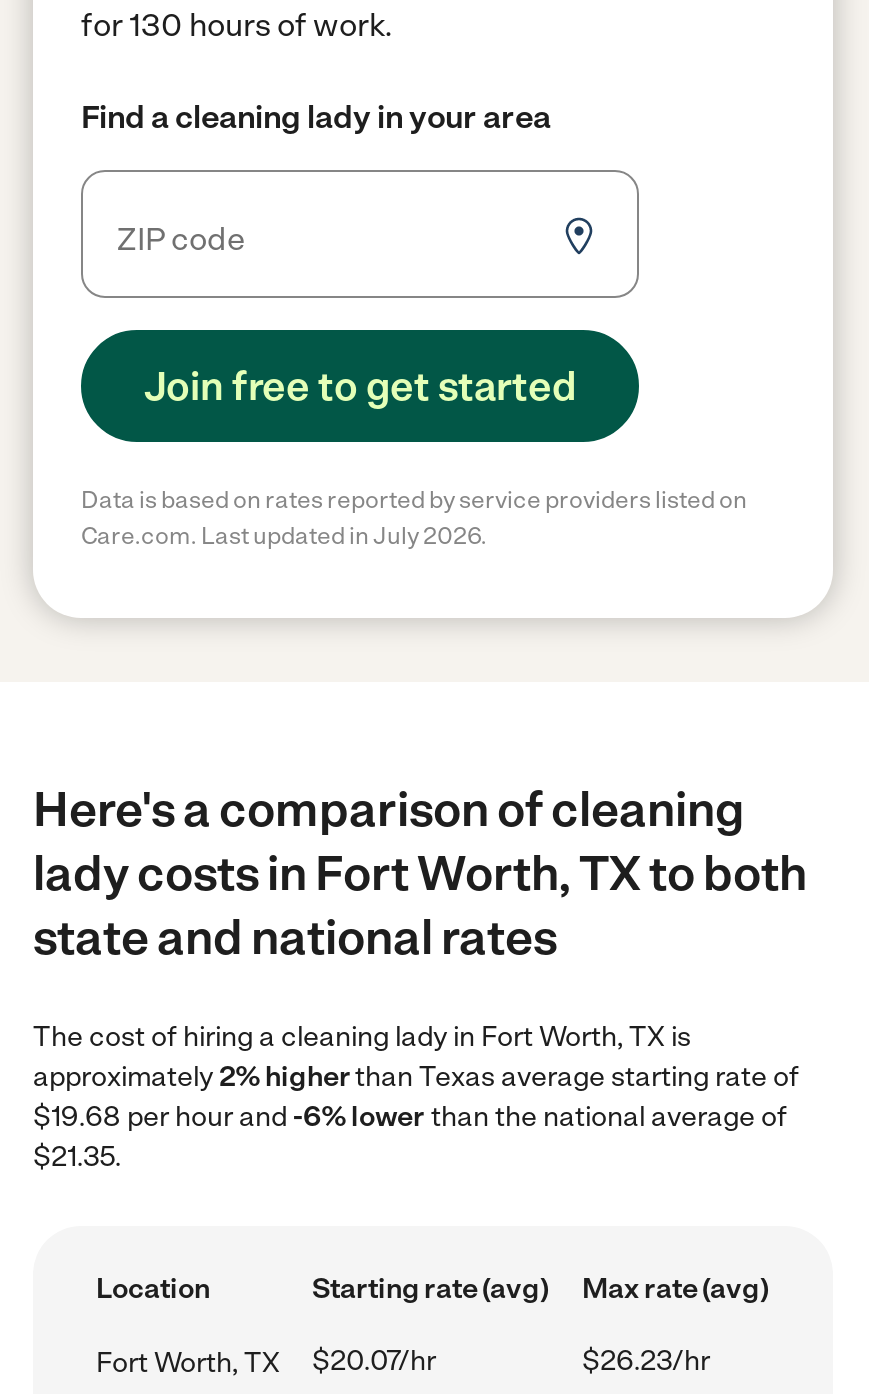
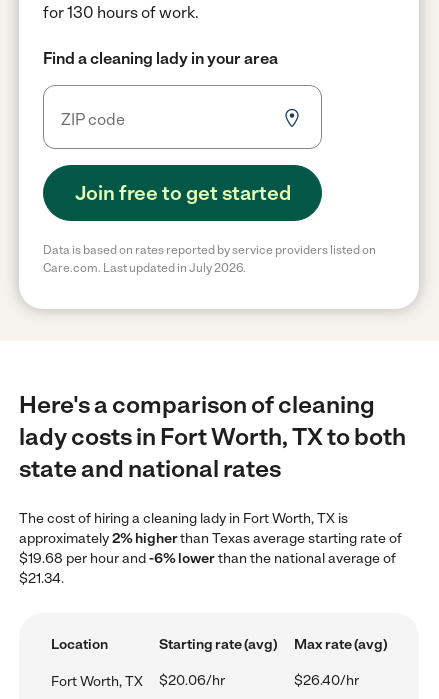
- $21.35.
+ $21.34.

- $20.07/hr
- $26.23/hr
+ $20.06/hr
+ $26.40/hr
